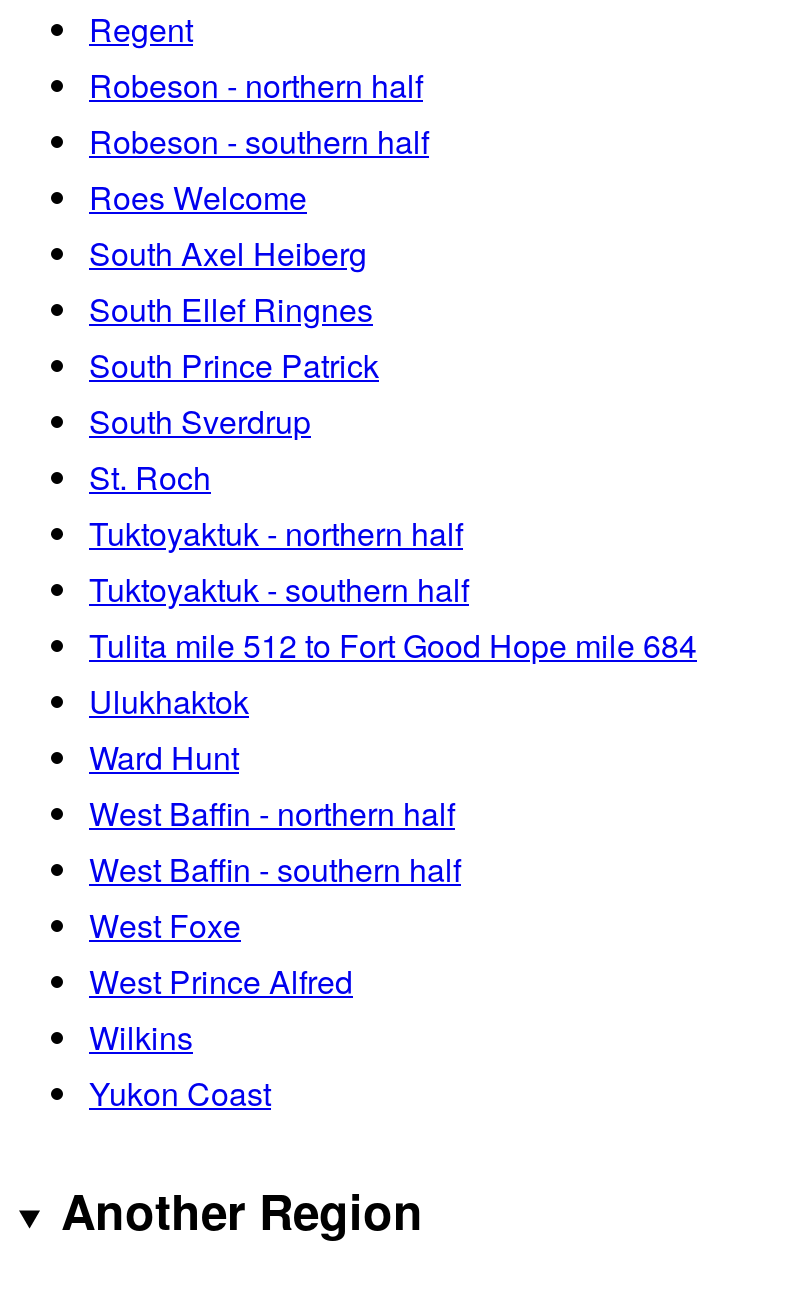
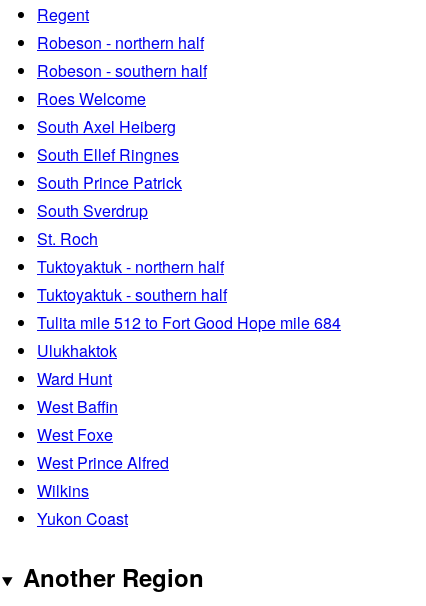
- West Baffin - northern half
- West Baffin - southern half
+ West Baffin
